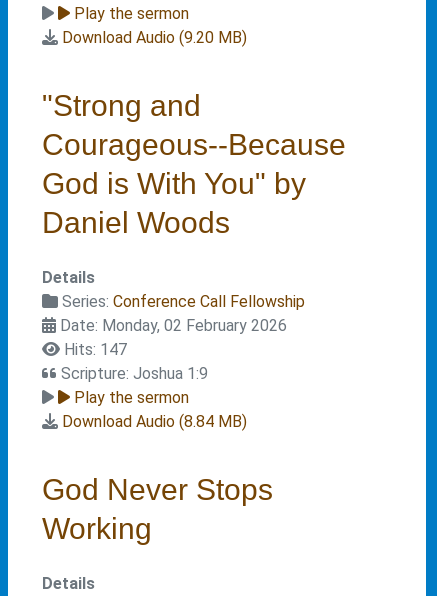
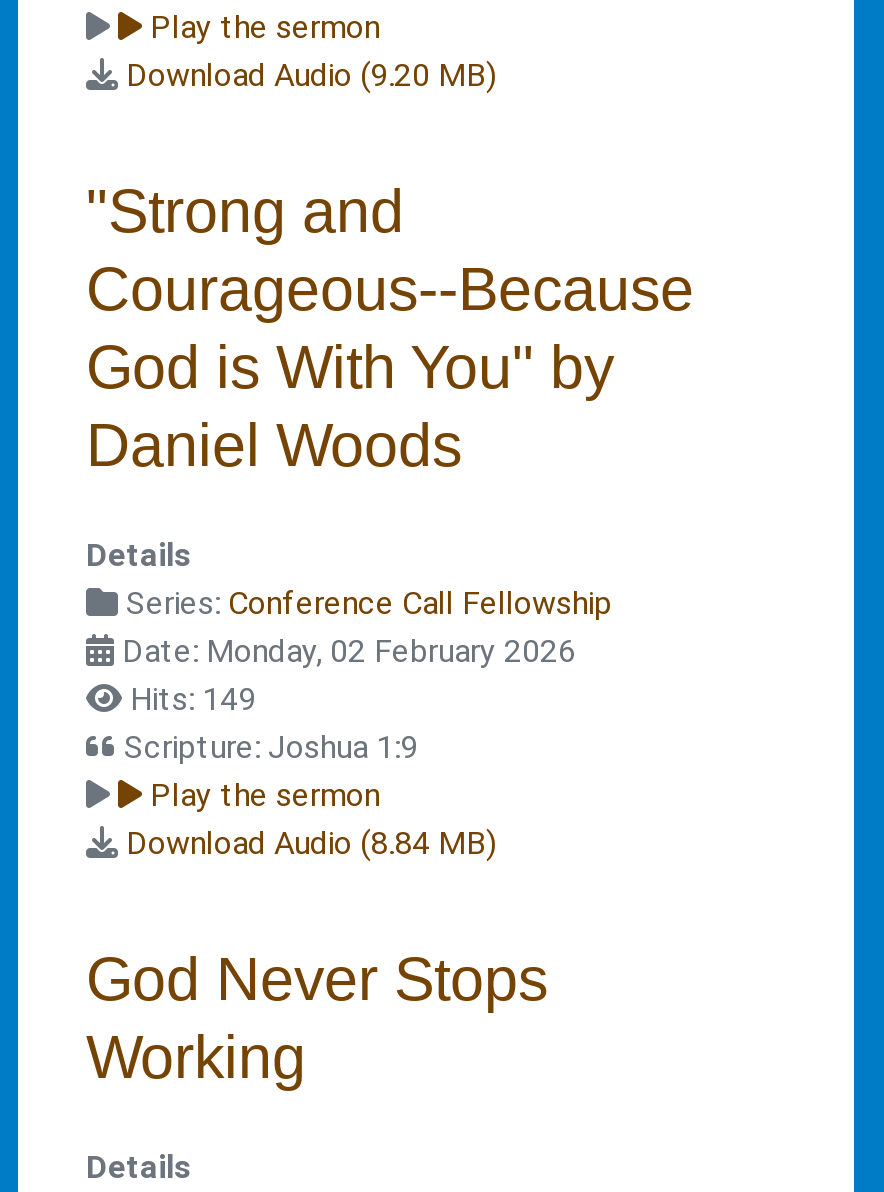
- Hits: 147
+ Hits: 149
